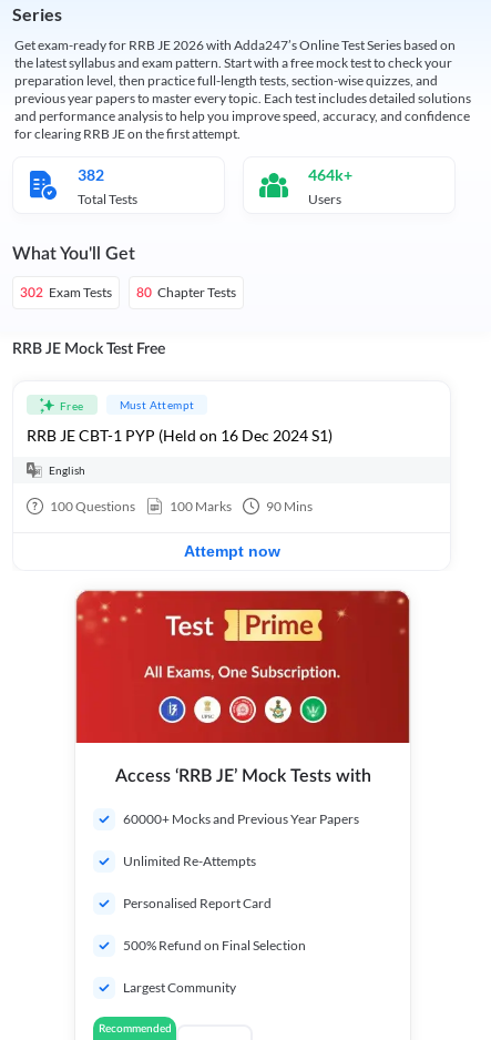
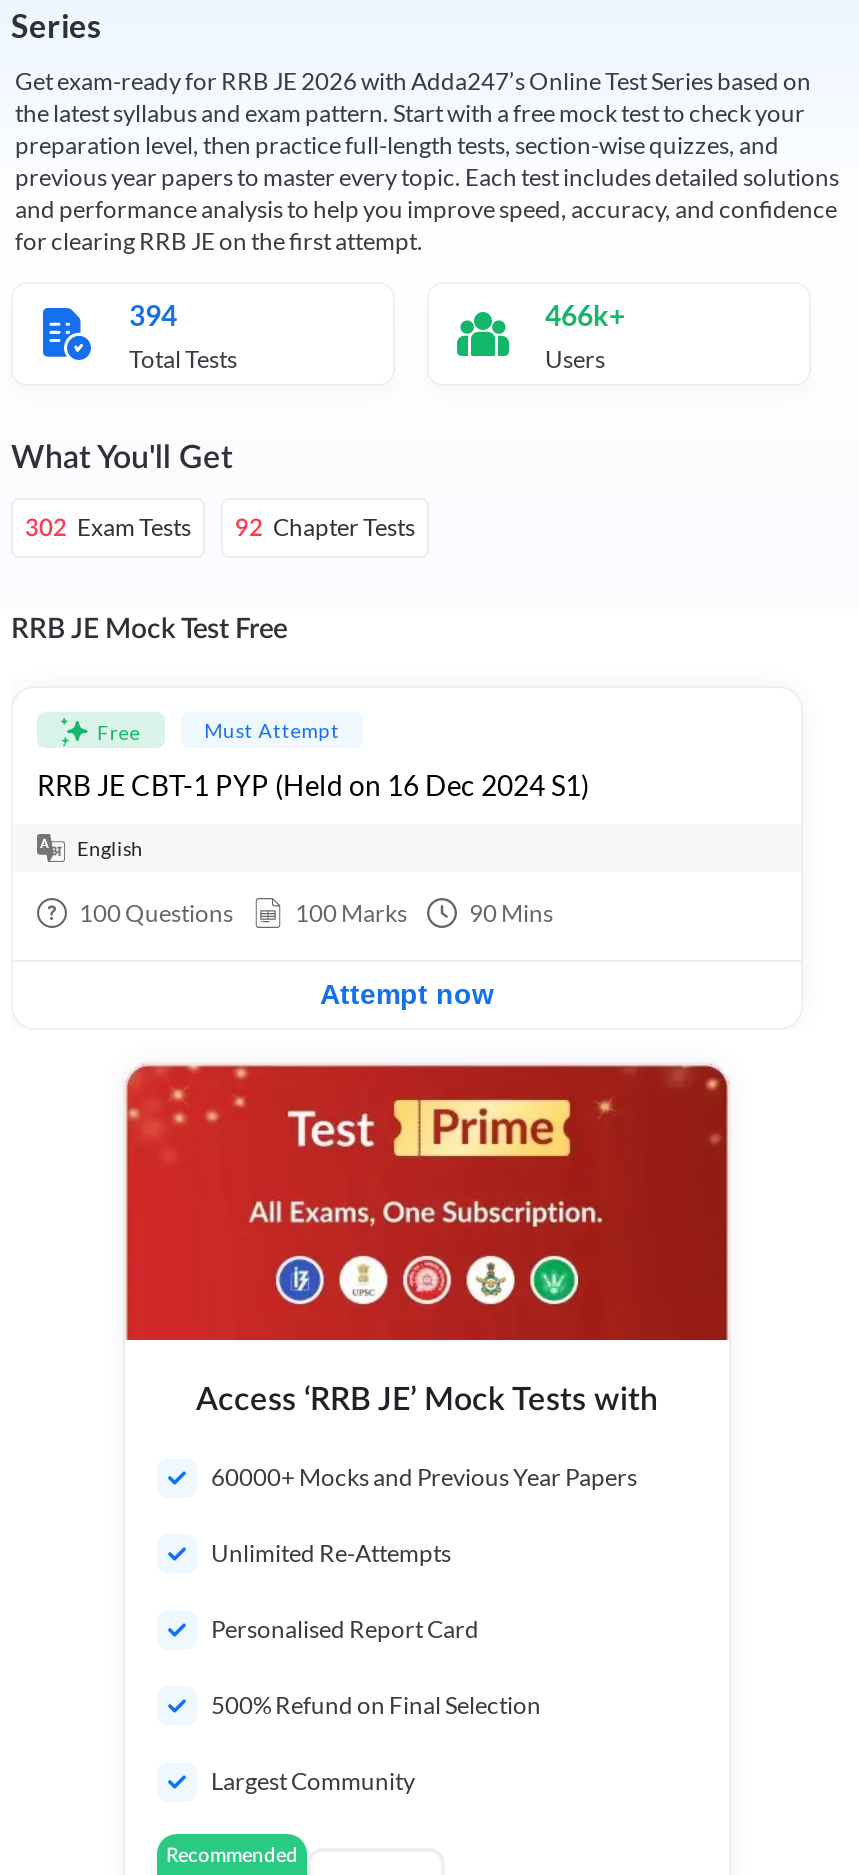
- 382
+ 394

- 464k+
+ 466k+

- 80 Chapter Tests
+ 92 Chapter Tests
